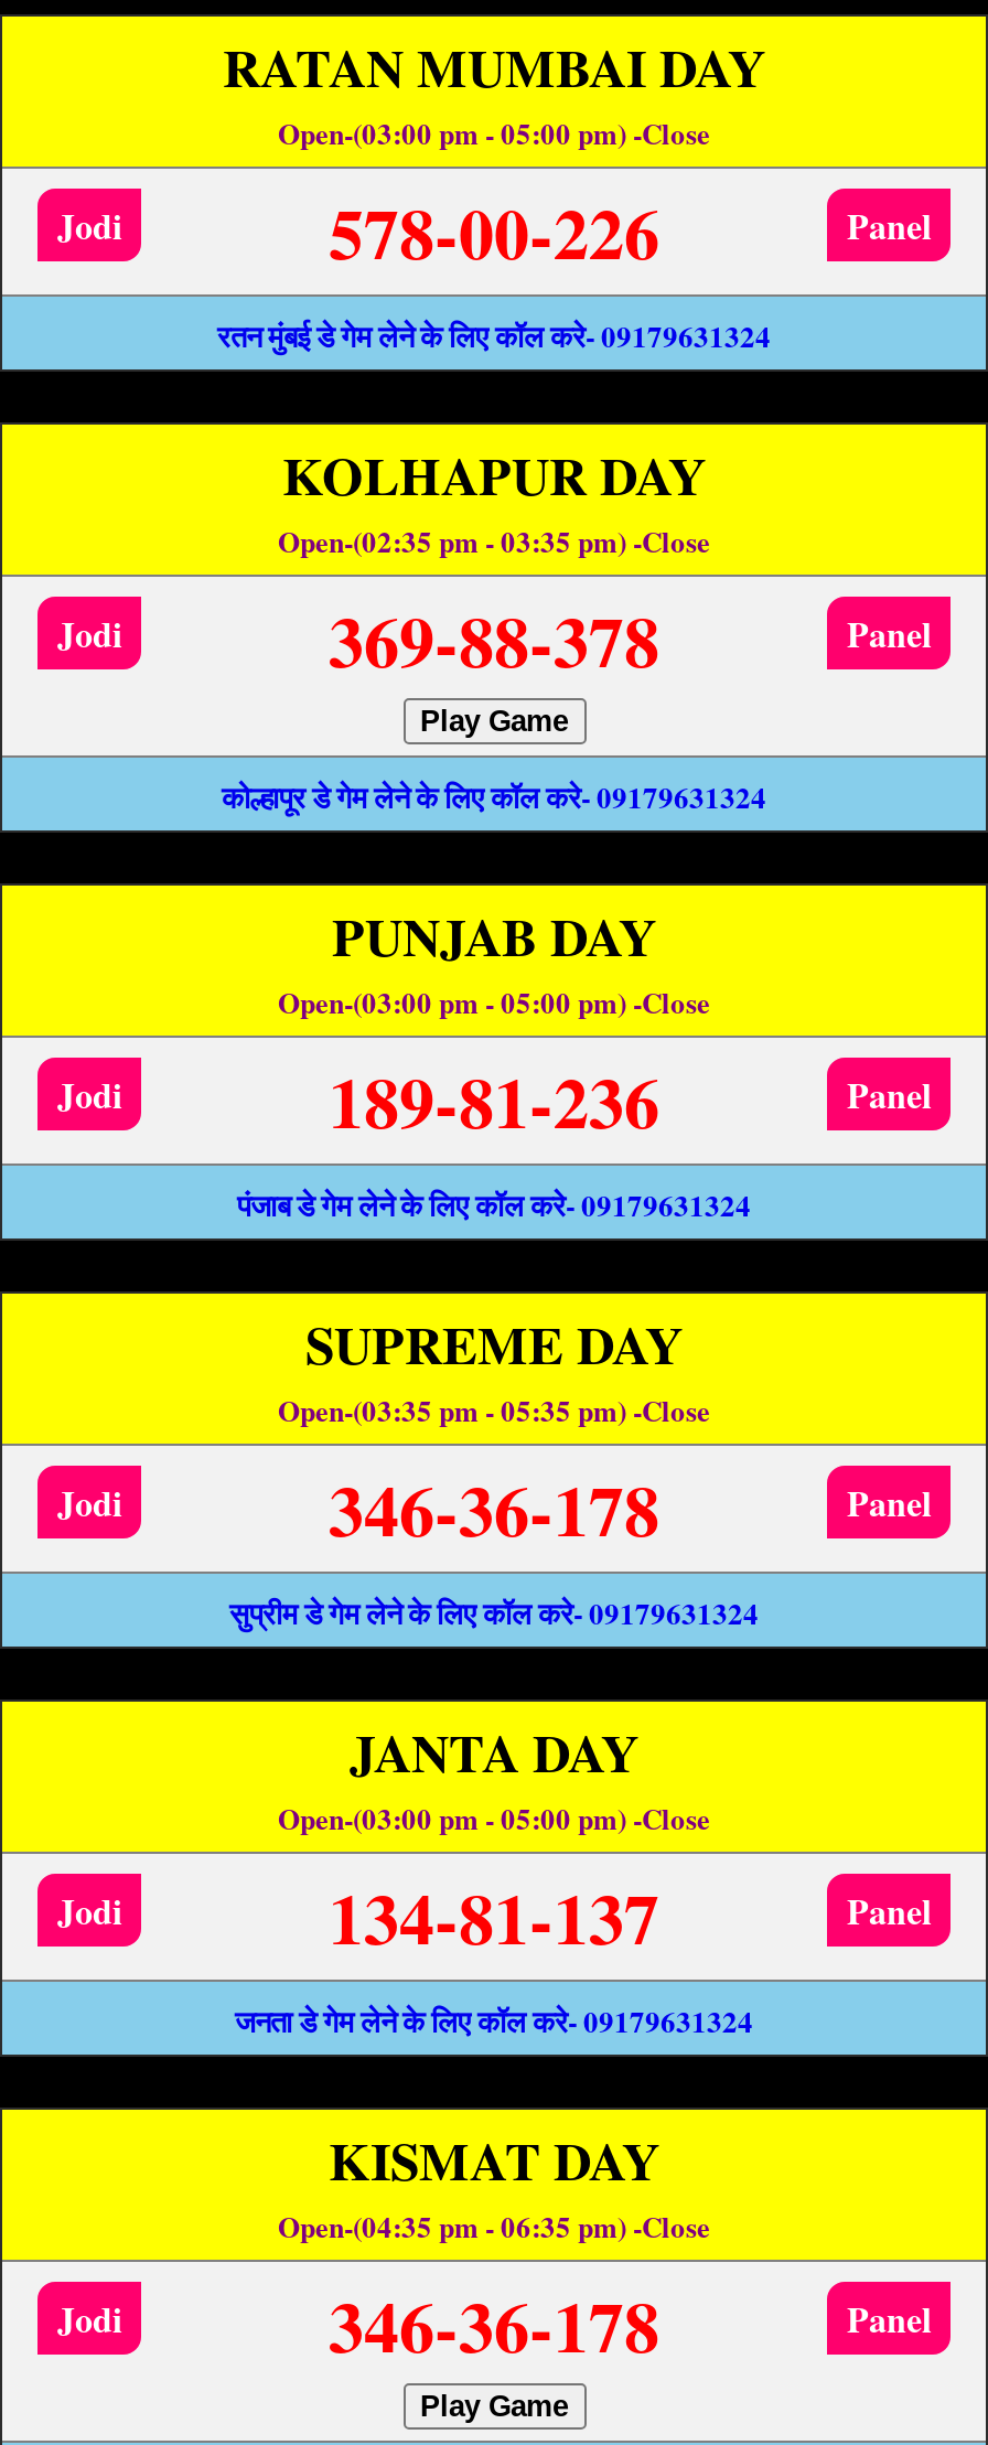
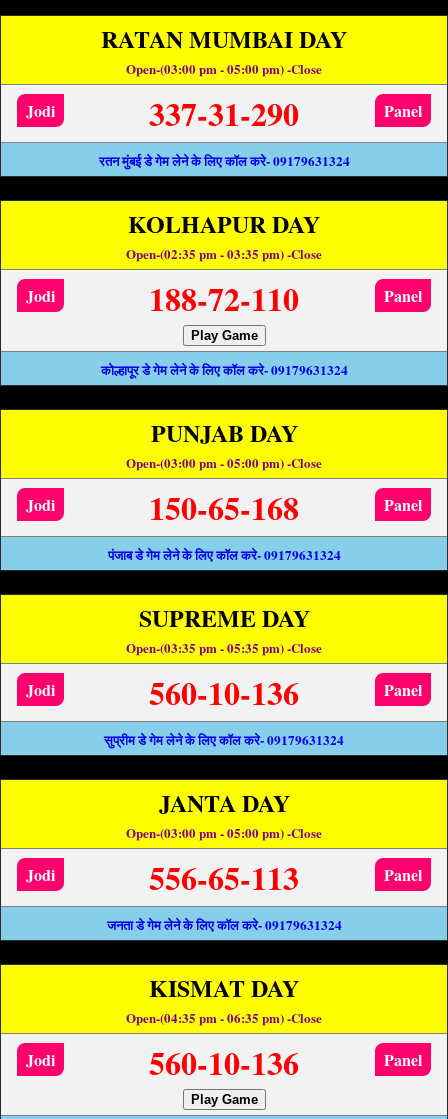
- 578-00-226
+ 337-31-290

- 369-88-378
+ 188-72-110

- 189-81-236
+ 150-65-168

- 346-36-178
+ 560-10-136

- 134-81-137
+ 556-65-113

- 346-36-178
+ 560-10-136
